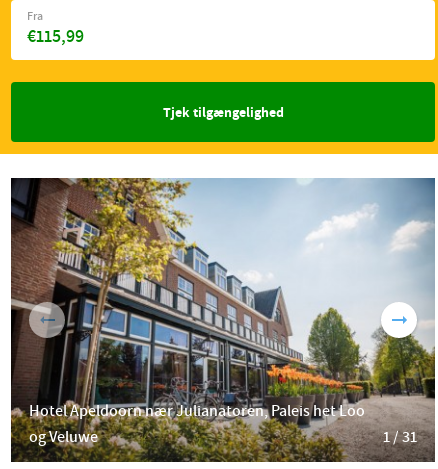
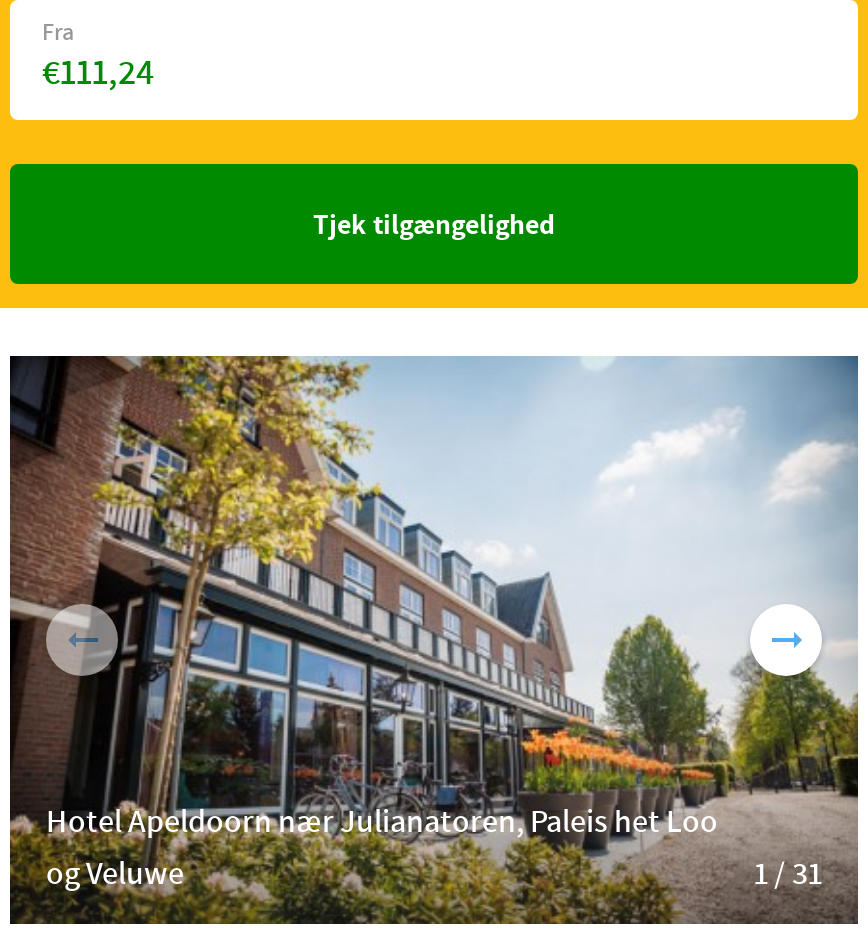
- €115,99
+ €111,24
